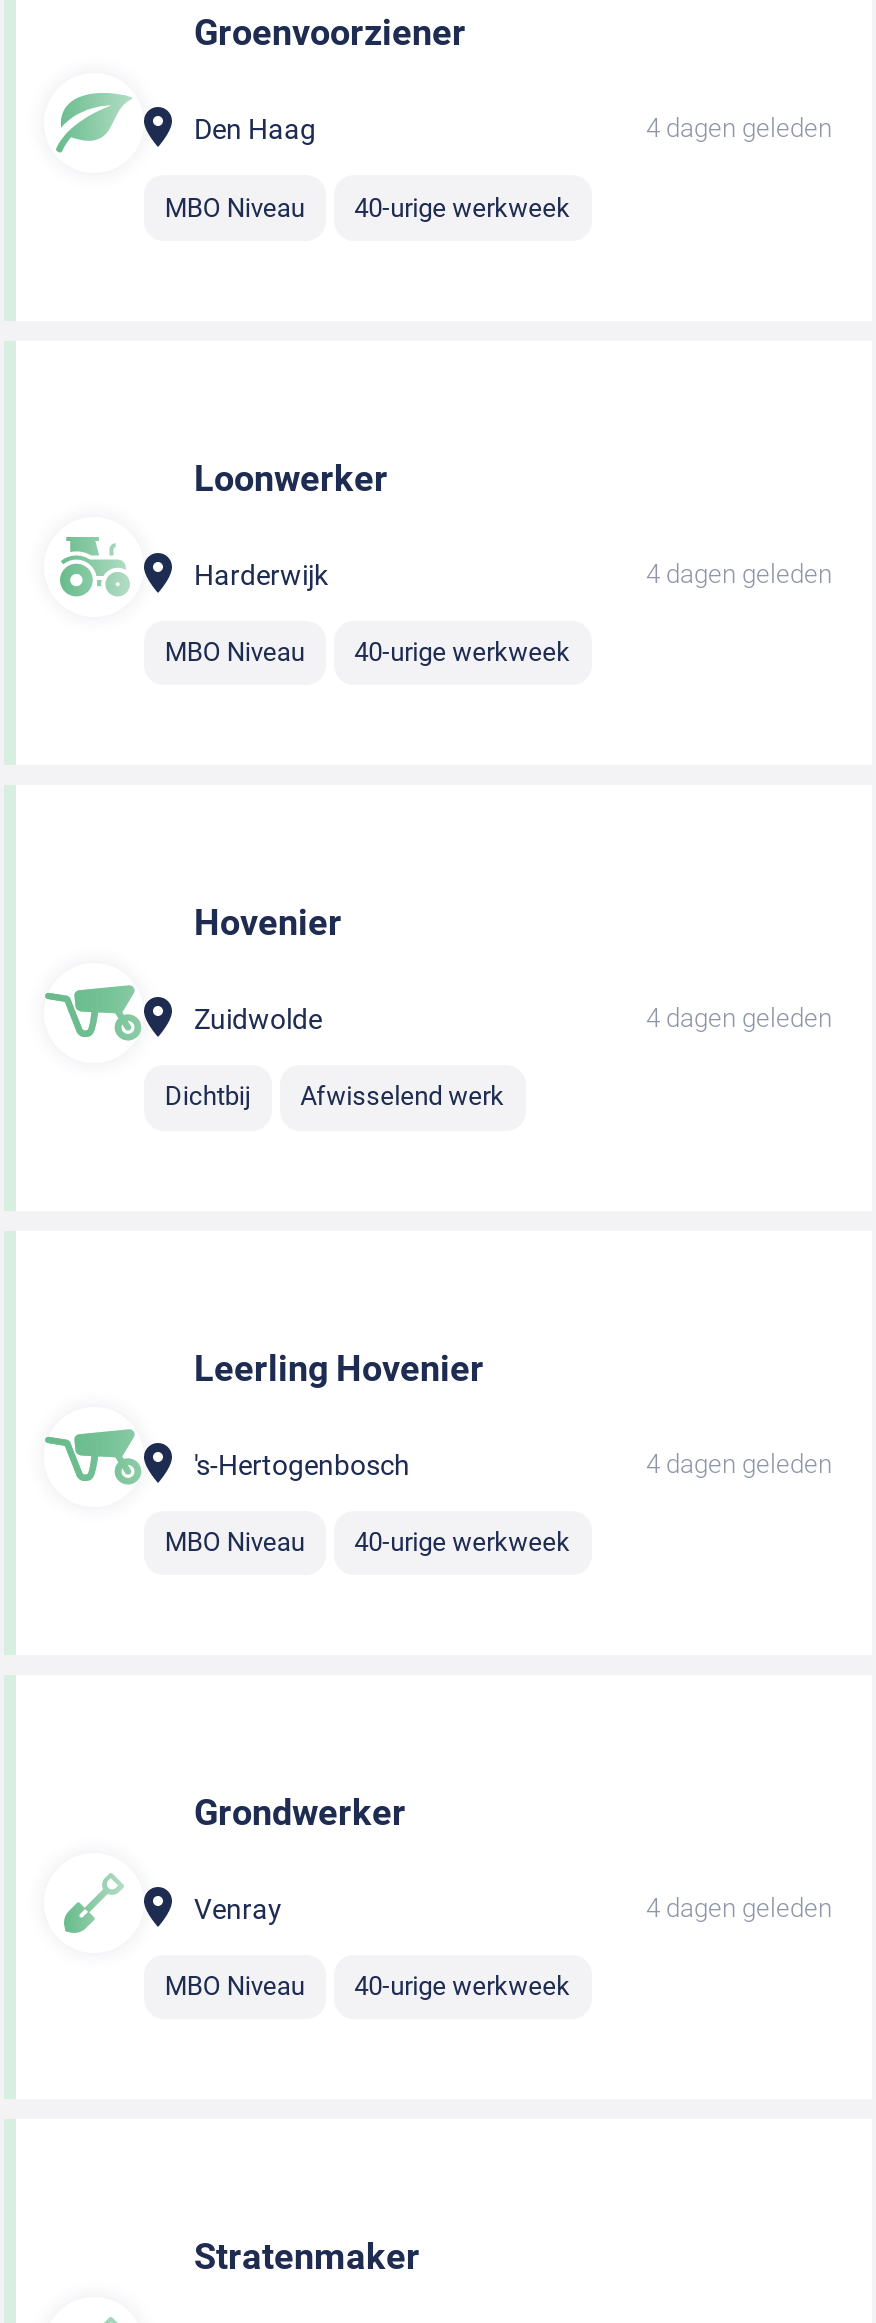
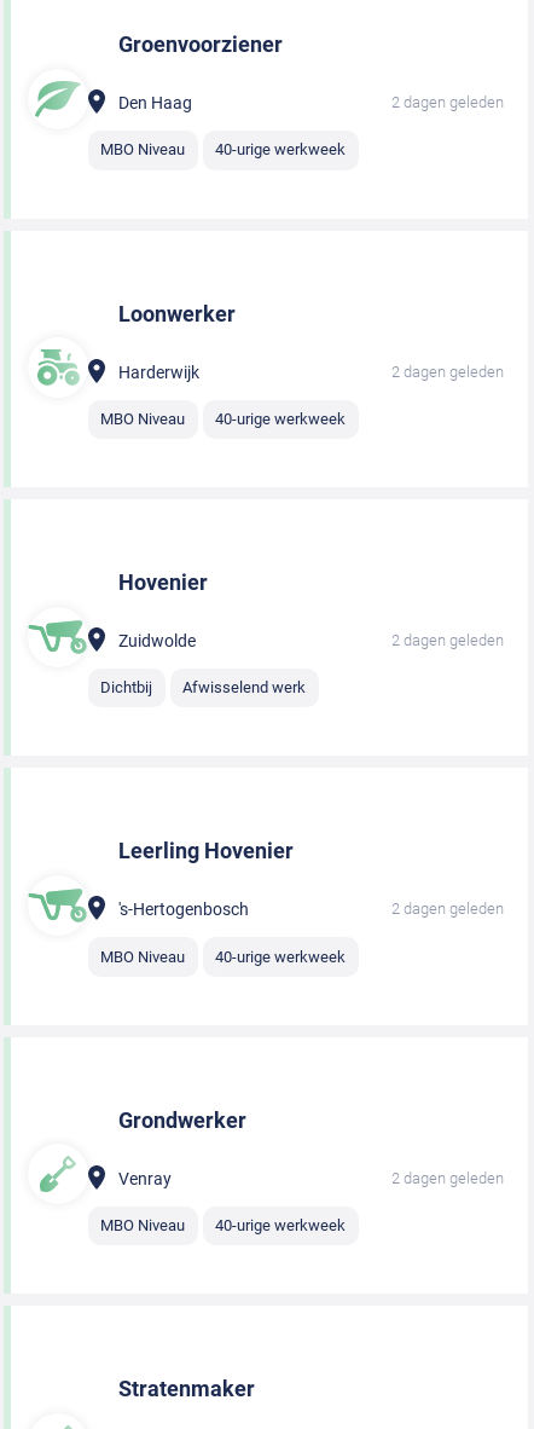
- 4 dagen geleden
+ 2 dagen geleden

- 4 dagen geleden
+ 2 dagen geleden

- 4 dagen geleden
+ 2 dagen geleden

- 4 dagen geleden
+ 2 dagen geleden

- 4 dagen geleden
+ 2 dagen geleden
